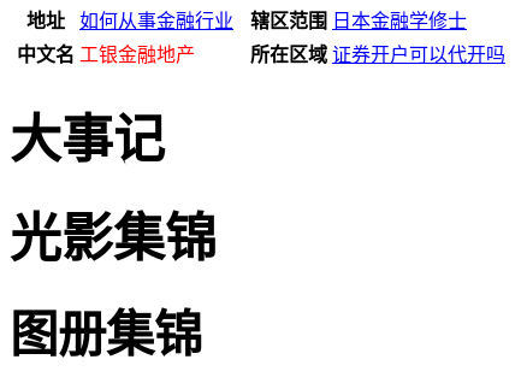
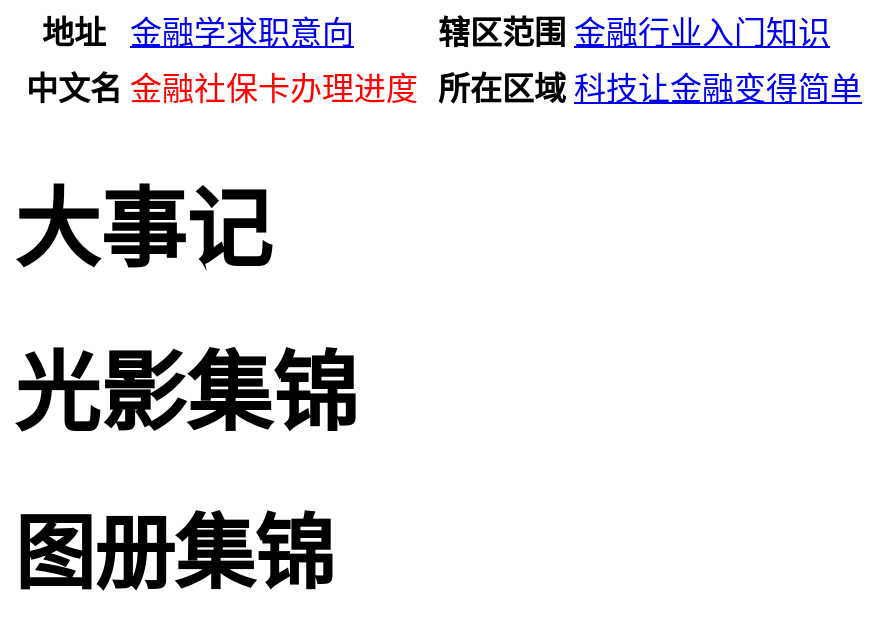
- 如何从事金融行业
+ 金融学求职意向

- 辖区范围 日本金融学修士
+ 辖区范围 金融行业入门知识

- 中文名 工银金融地产
+ 中文名 金融社保卡办理进度

- 所在区域 证券开户可以代开吗
+ 所在区域 科技让金融变得简单
